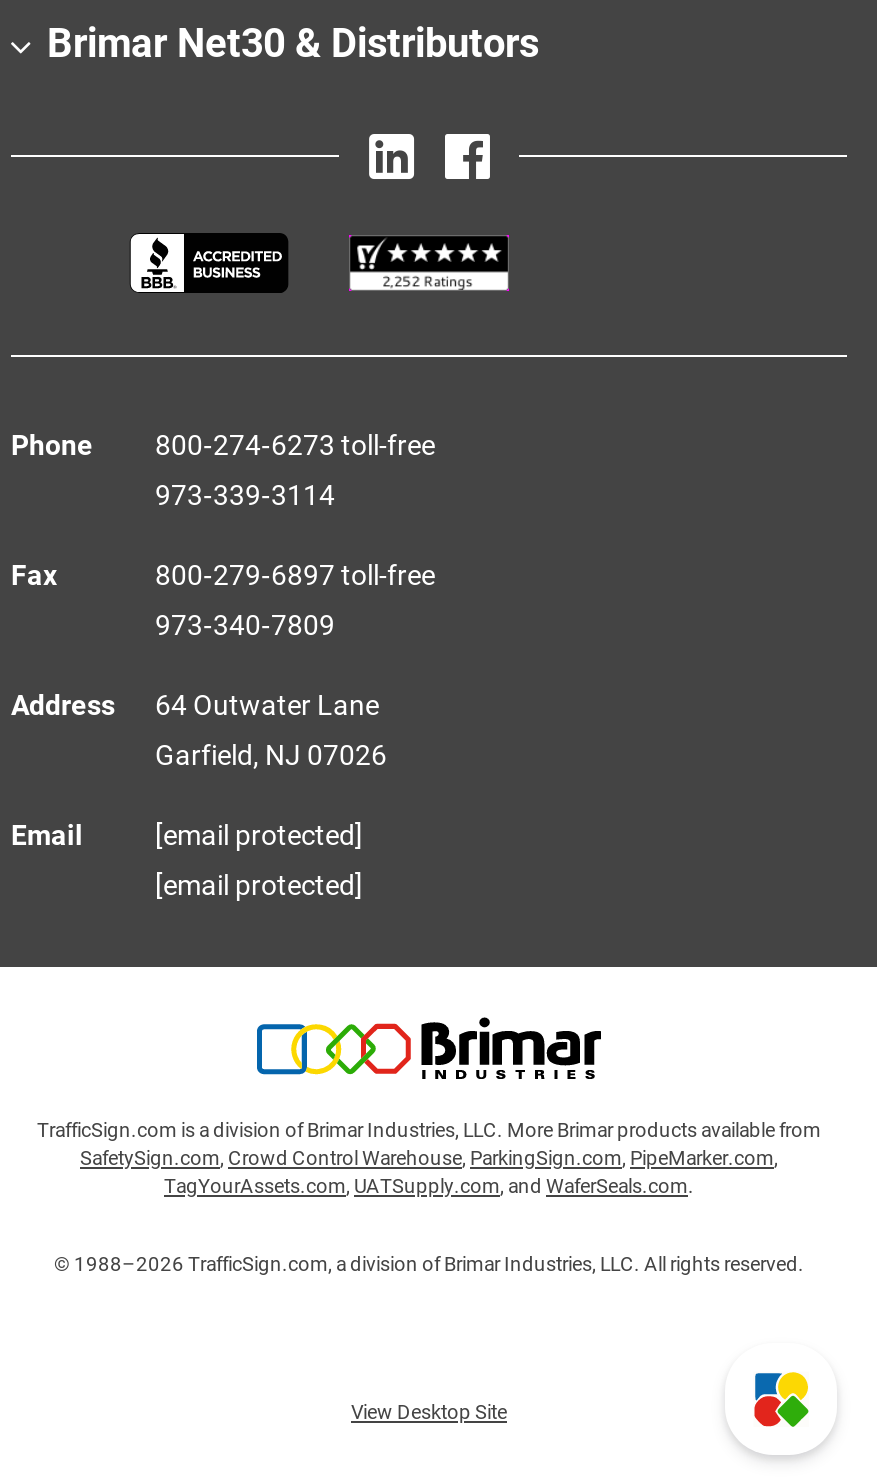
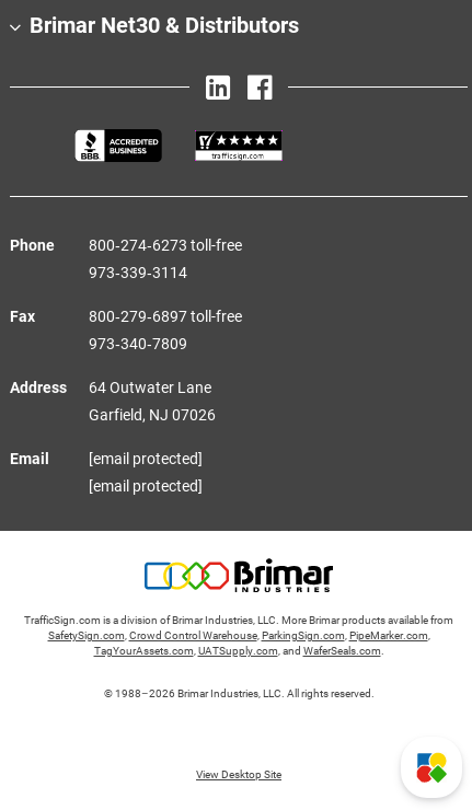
- © 1988–2026 TrafficSign.com, a division of Brimar Industries, LLC. All rights reserved.
+ © 1988–2026 Brimar Industries, LLC. All rights reserved.
